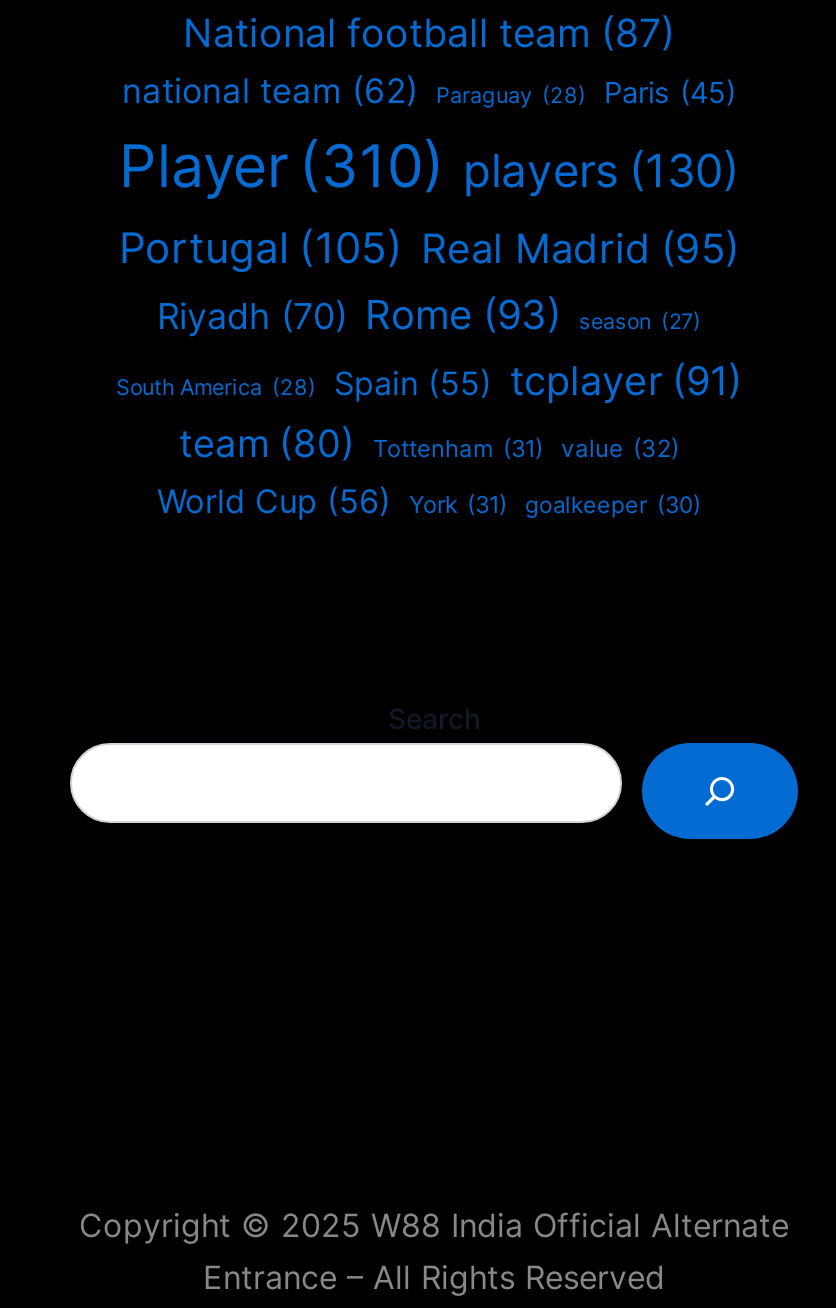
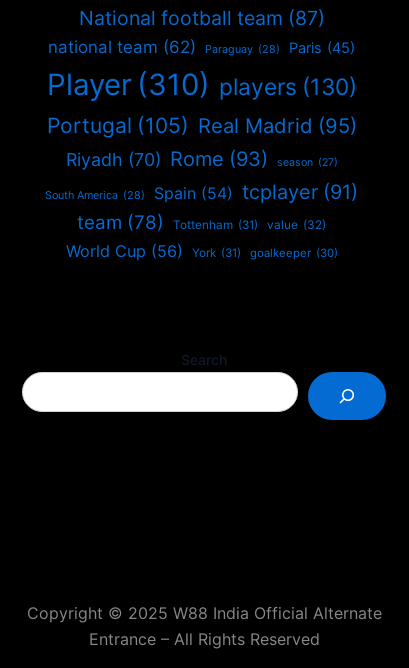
- Spain (55) tcplayer (91)
+ Spain (54) tcplayer (91)

- team (80) Tottenham (31) value (32)
+ team (78) Tottenham (31) value (32)
